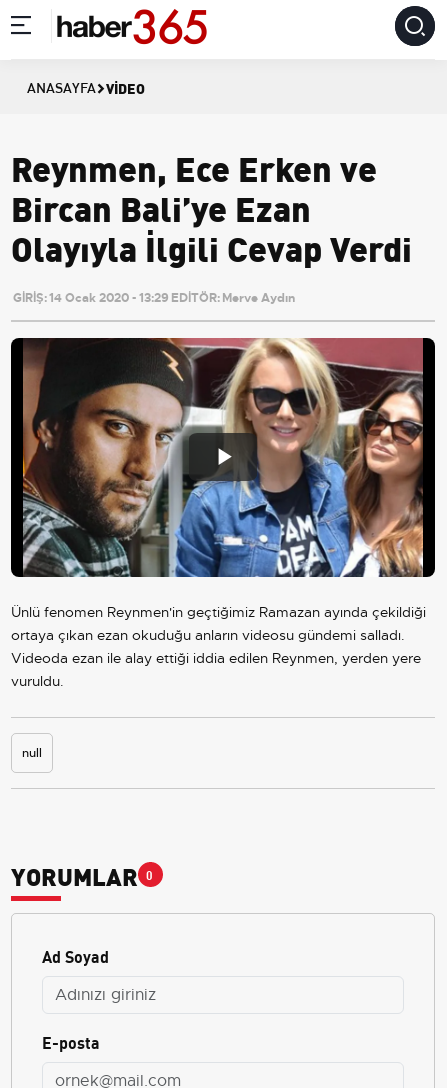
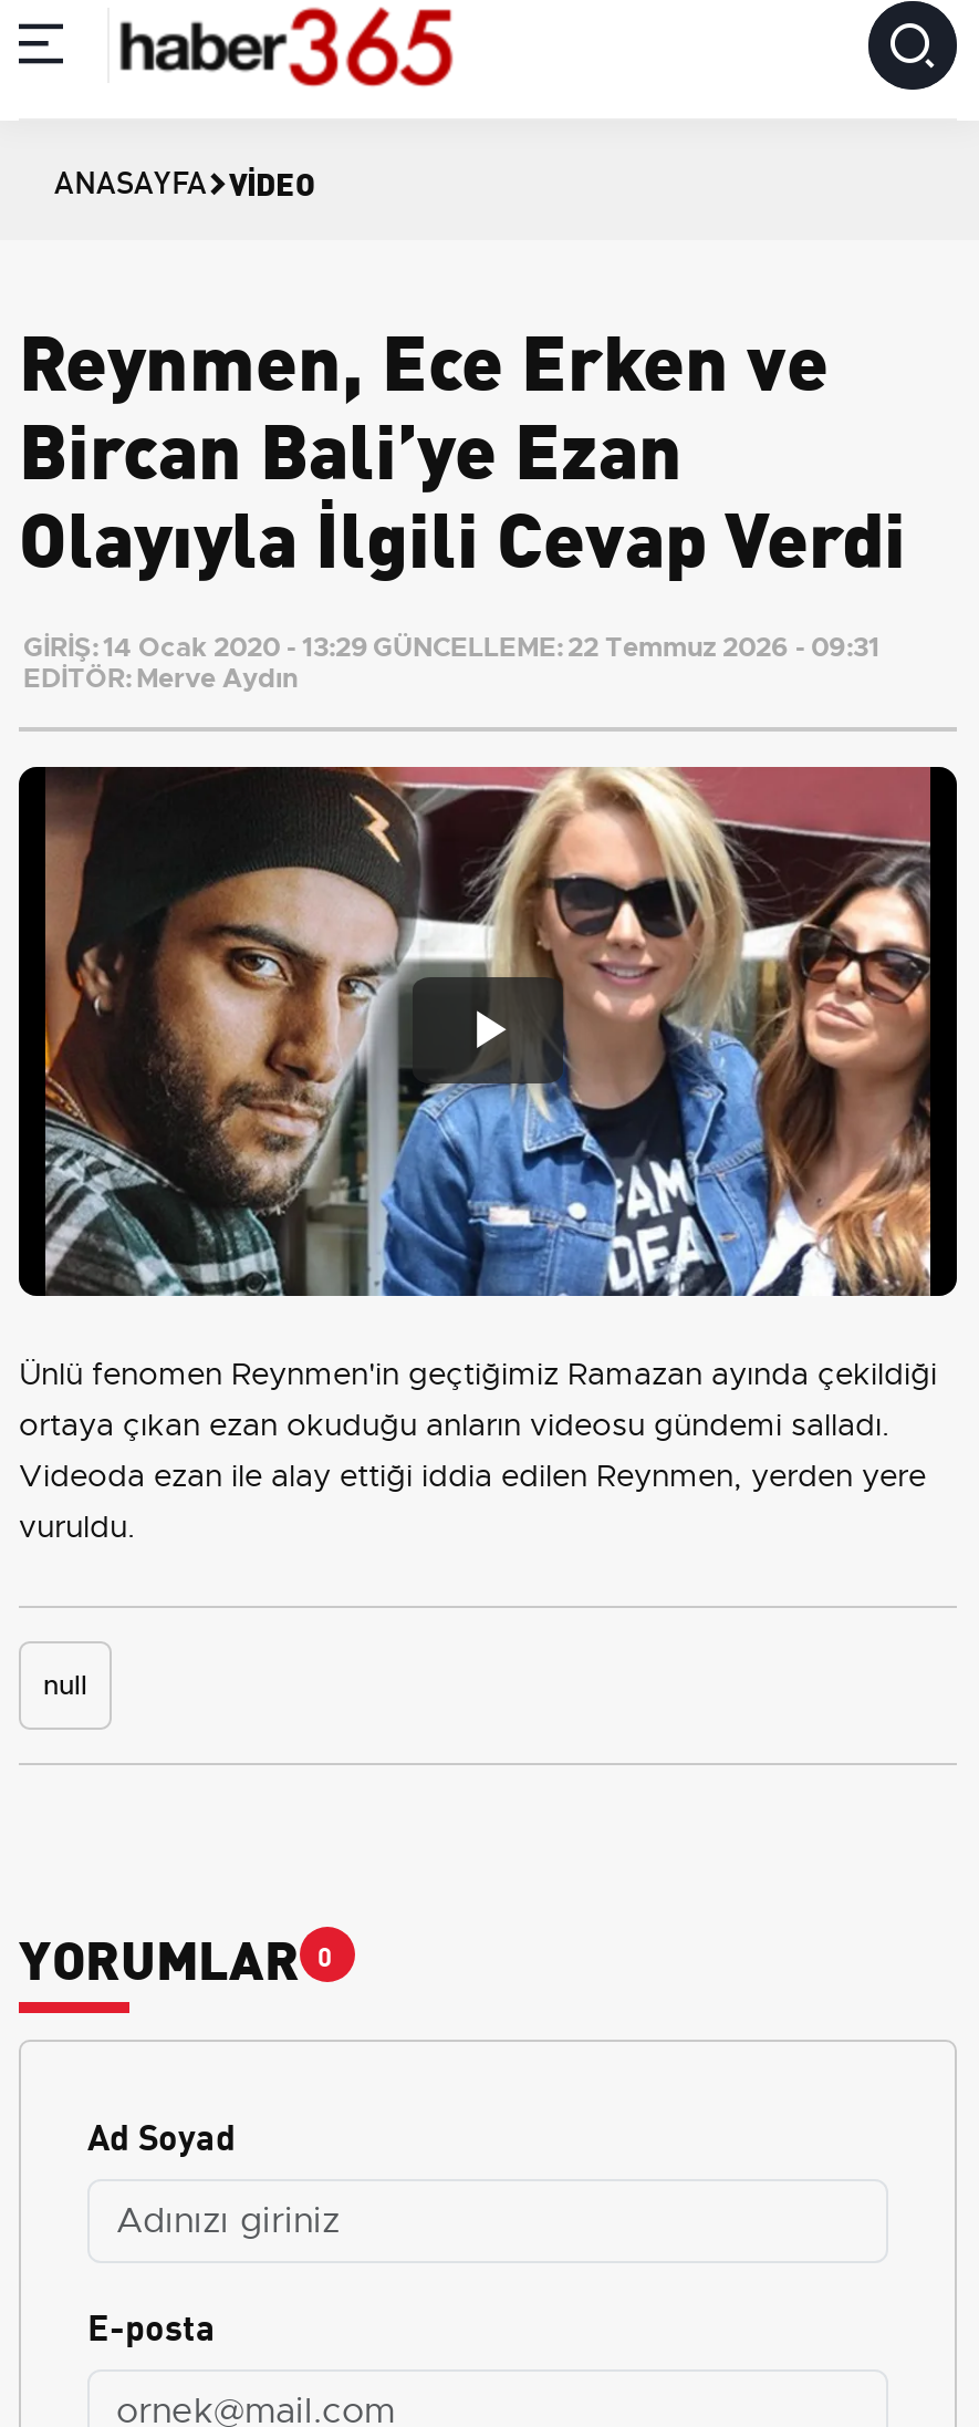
- GİRİŞ: 14 Ocak 2020 - 13:29 EDİTÖR: Merve Aydın
+ GİRİŞ: 14 Ocak 2020 - 13:29 GÜNCELLEME: 22 Temmuz 2026 - 09:31
+ EDİTÖR: Merve Aydın
